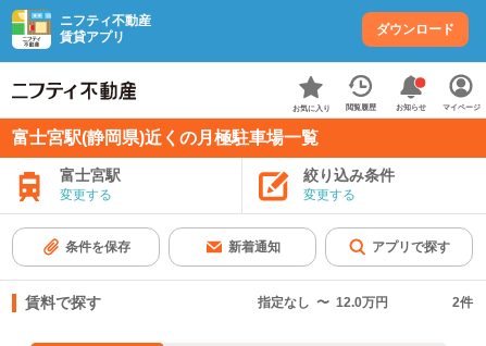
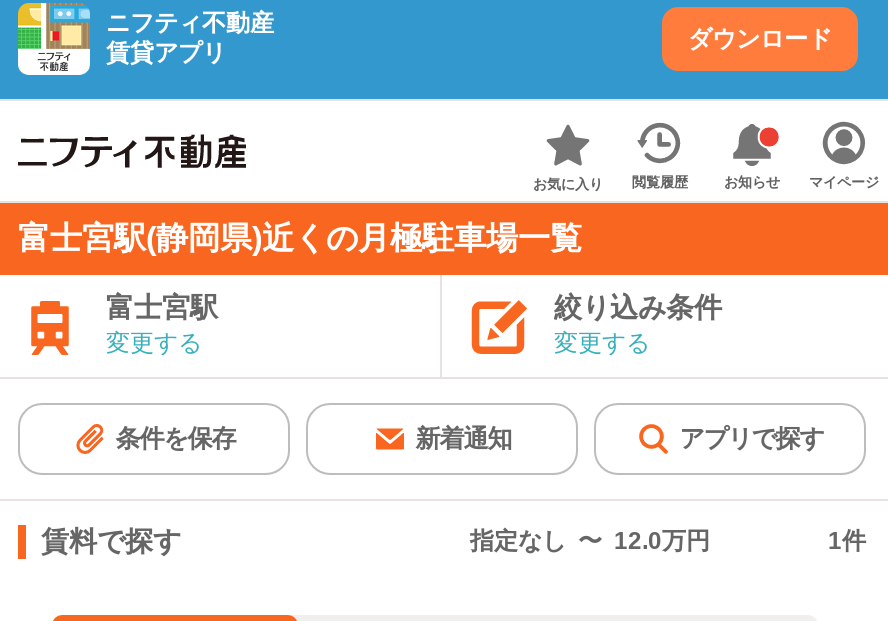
- 2件
+ 1件
